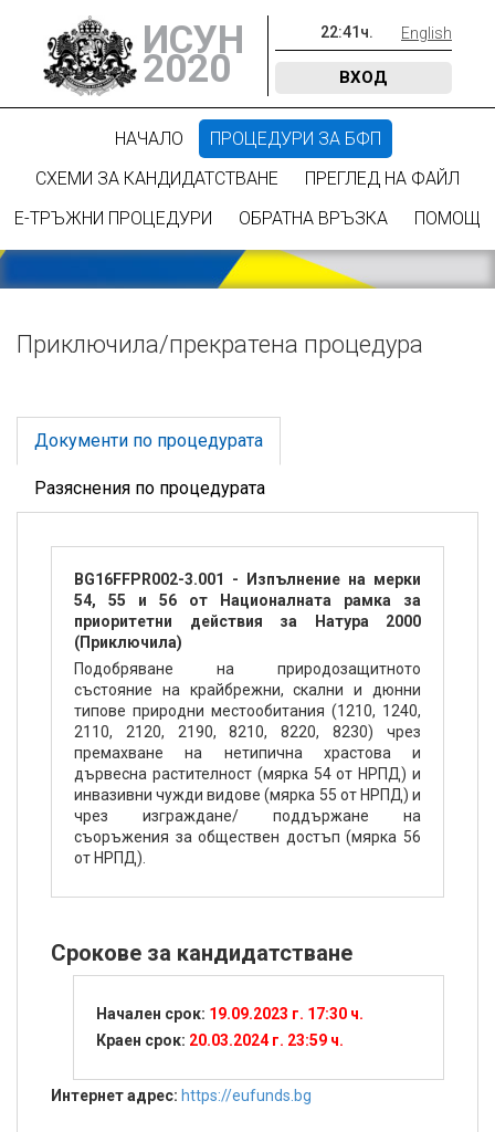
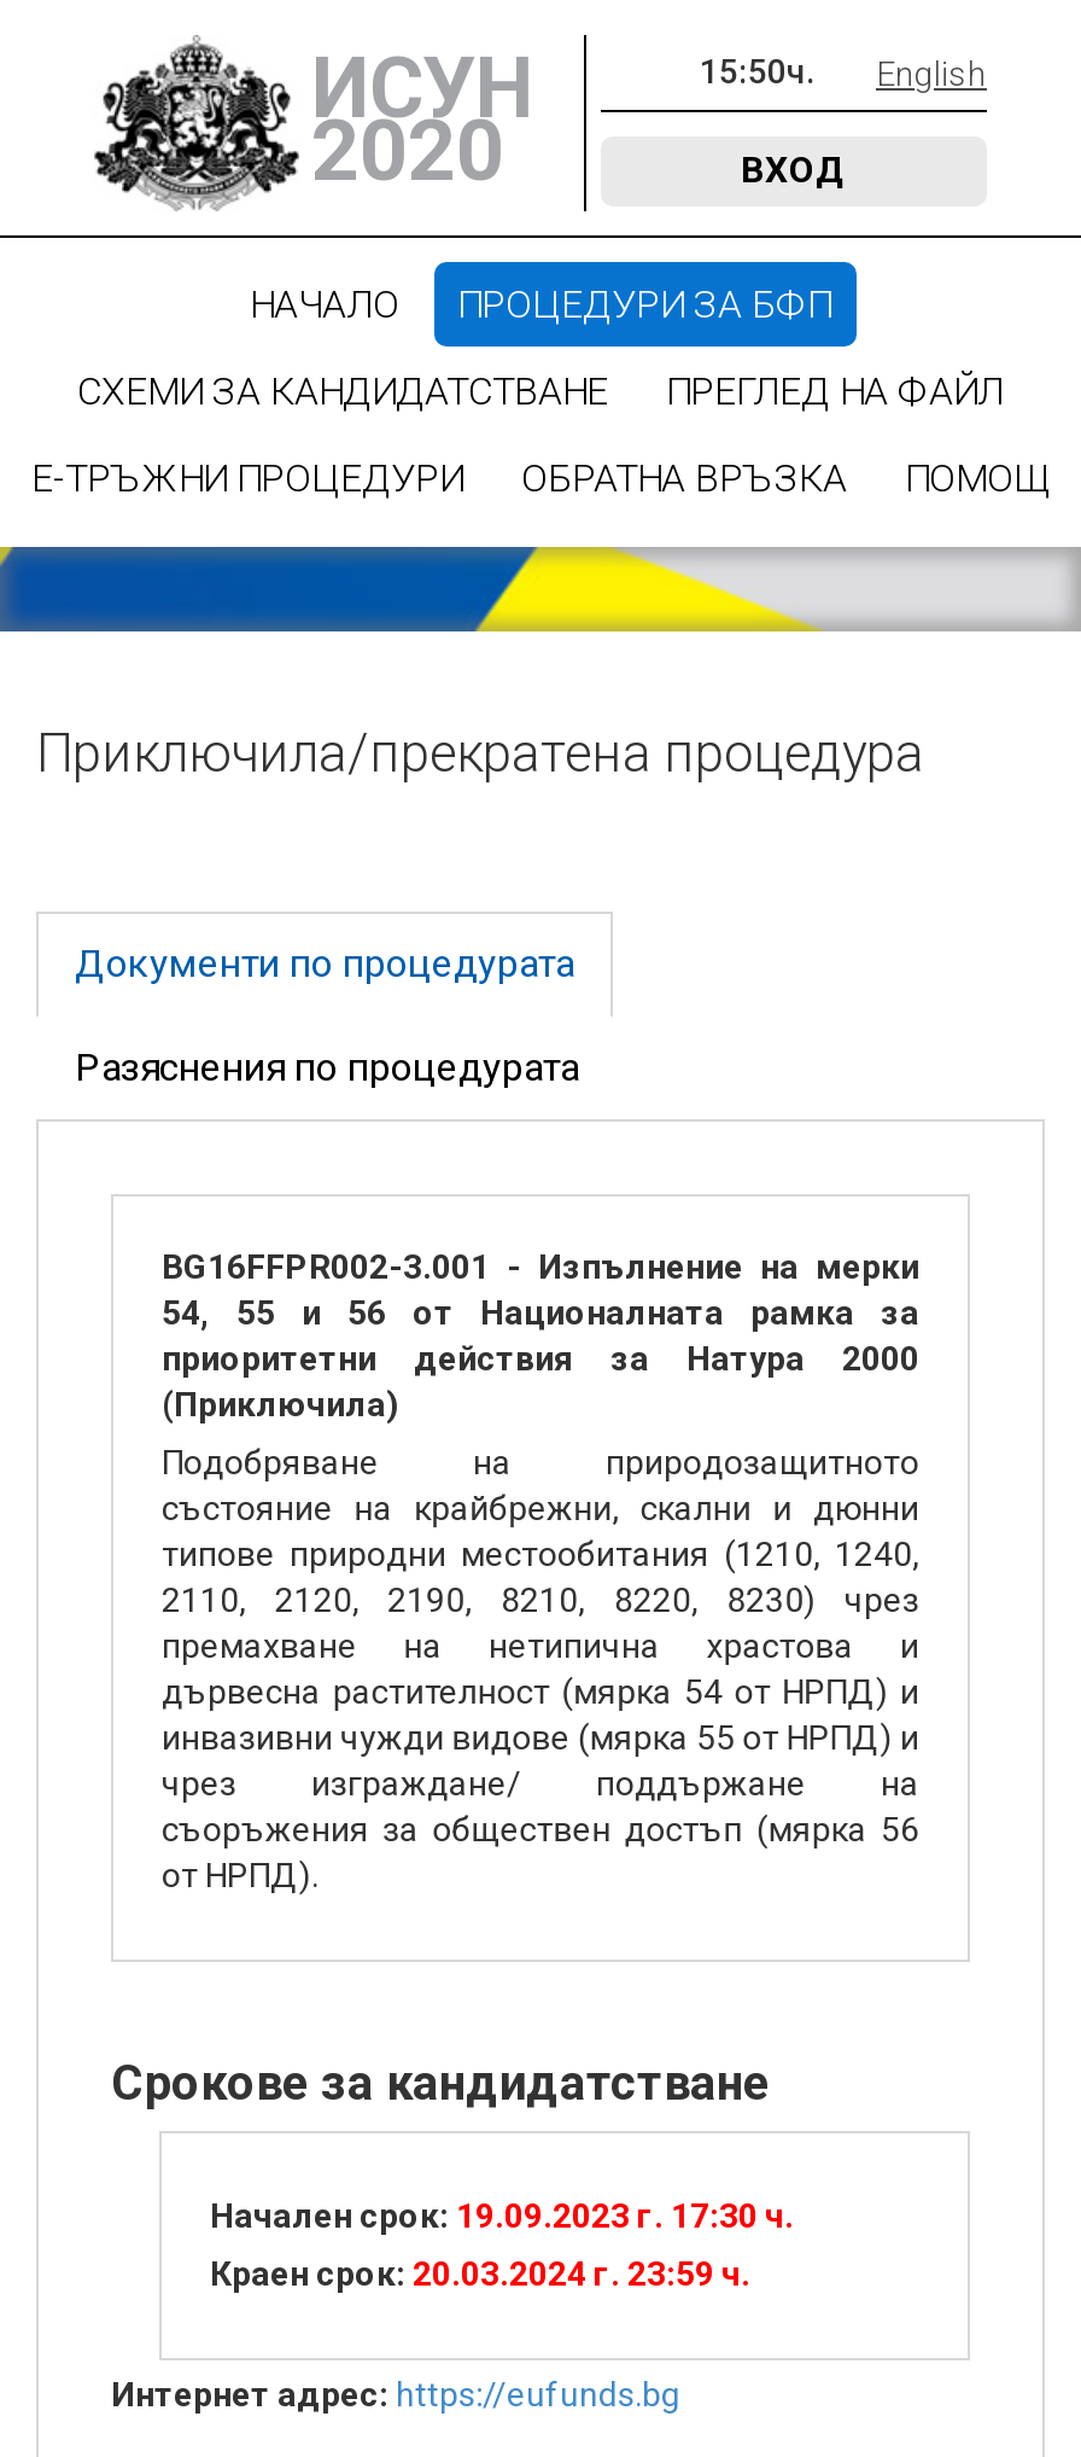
- 22:41ч. English
+ 15:50ч. English
